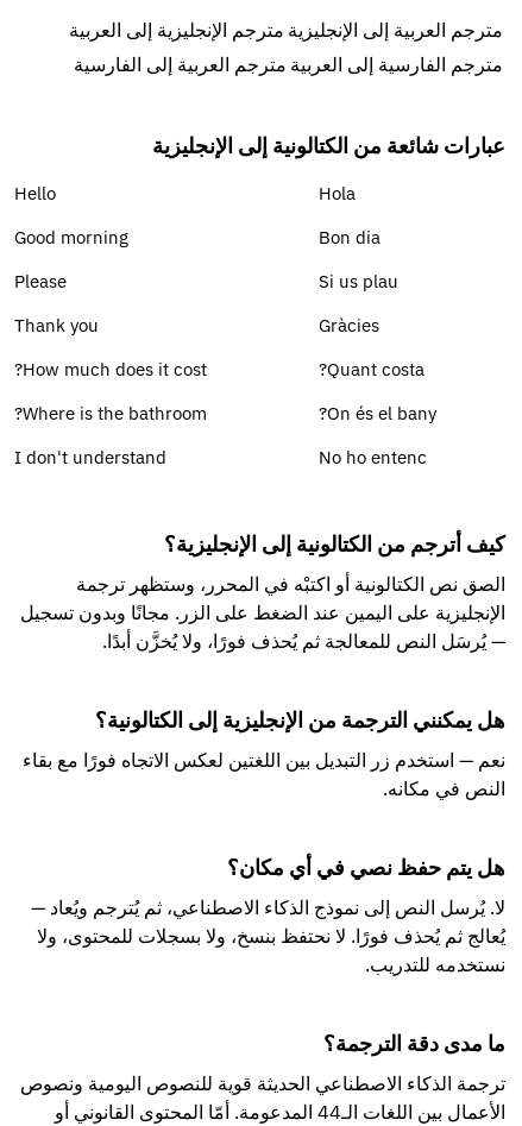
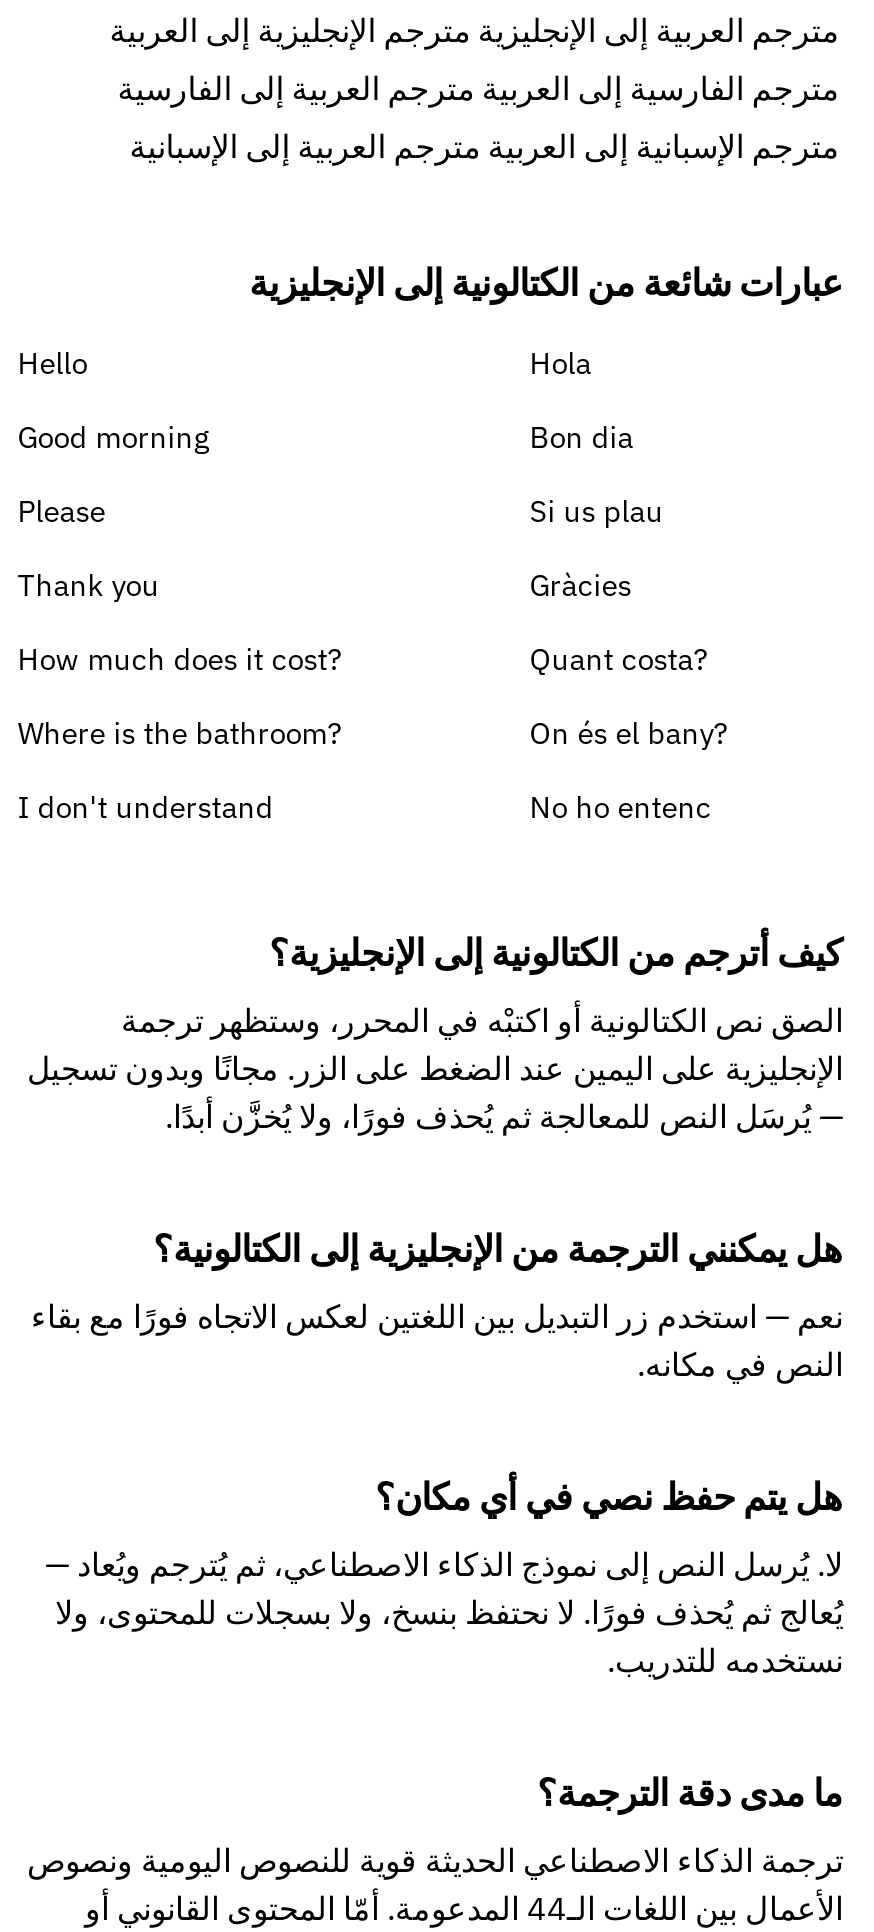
+ مترجم الإسبانية إلى العربية مترجم العربية إلى الإسبانية
